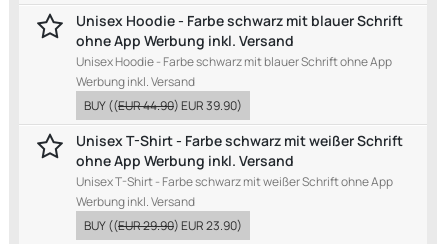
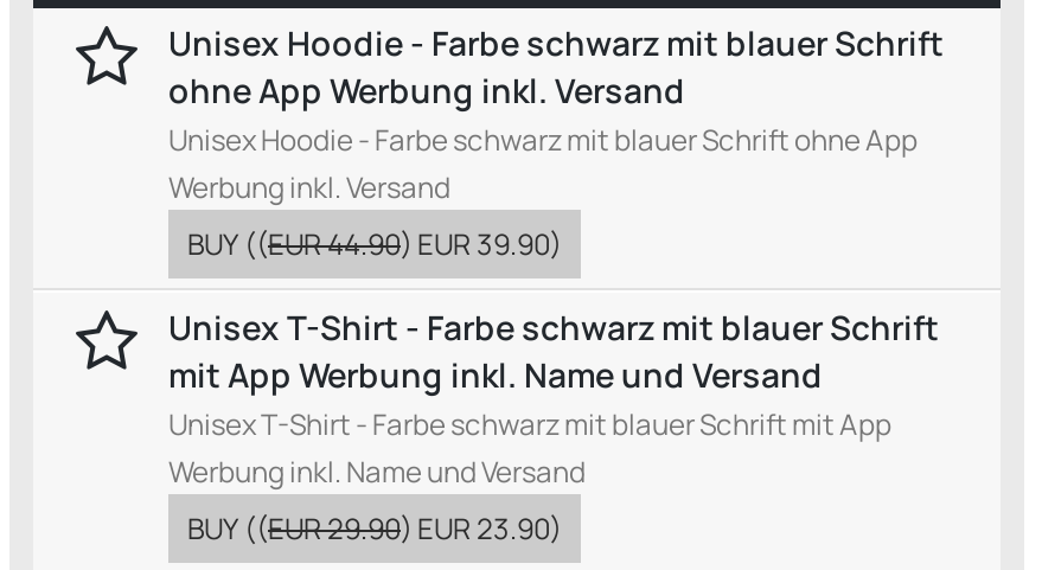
- Unisex T-Shirt - Farbe schwarz mit weißer Schrift
- ohne App Werbung inkl. Versand
- Unisex T-Shirt - Farbe schwarz mit weißer Schrift ohne App
- Werbung inkl. Versand
+ Unisex T-Shirt - Farbe schwarz mit blauer Schrift
+ mit App Werbung inkl. Name und Versand
+ Unisex T-Shirt - Farbe schwarz mit blauer Schrift mit App
+ Werbung inkl. Name und Versand
